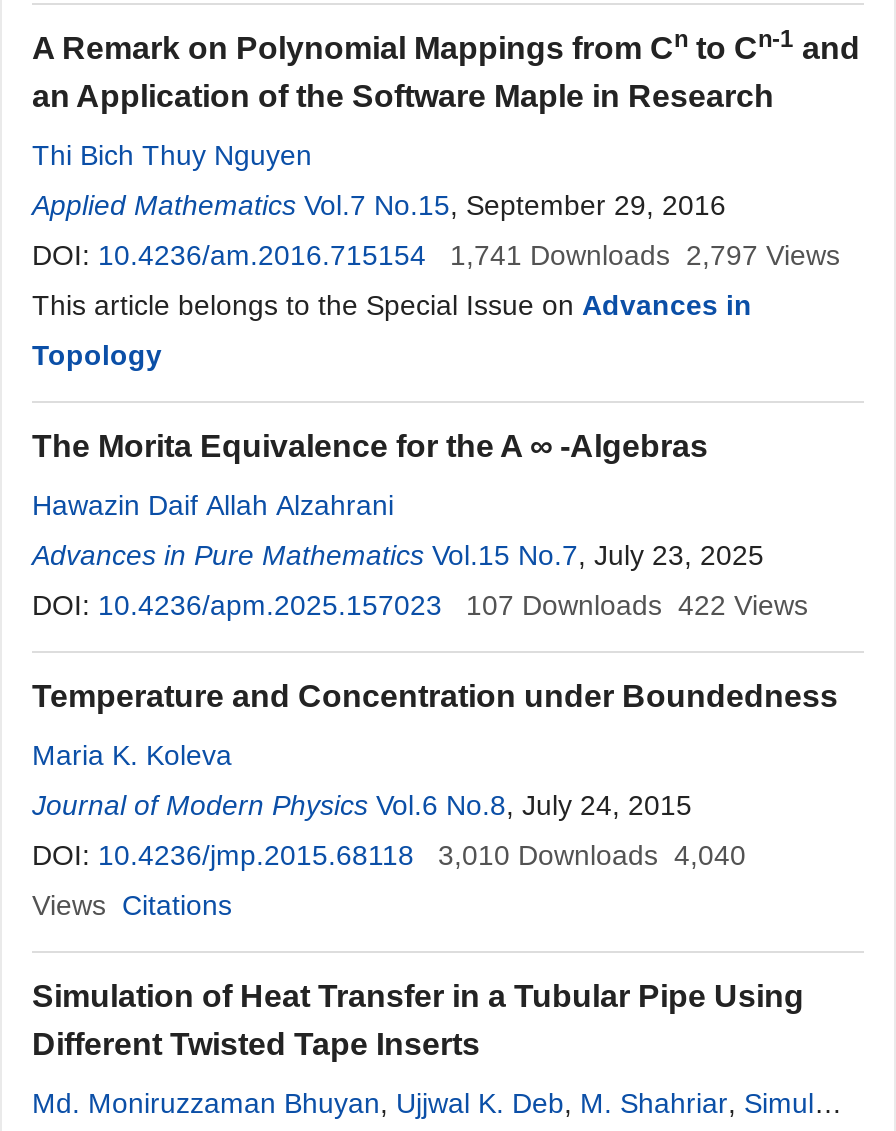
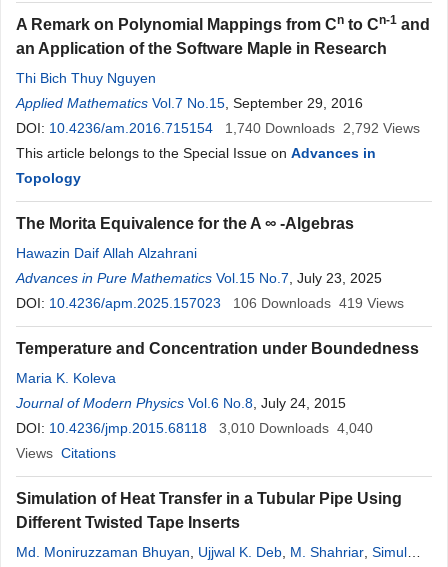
- 1,741 Downloads 2,797 Views
+ 1,740 Downloads 2,792 Views

- 107 Downloads 422 Views
+ 106 Downloads 419 Views
